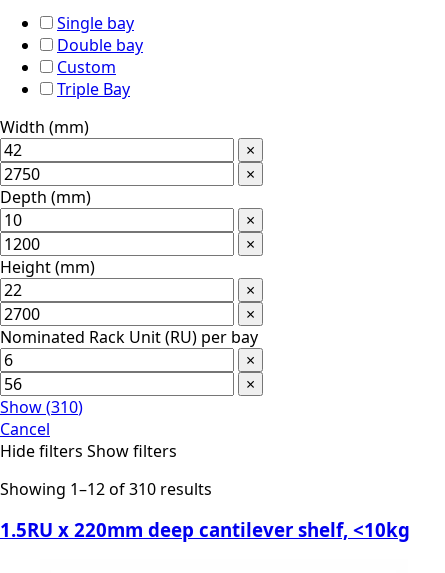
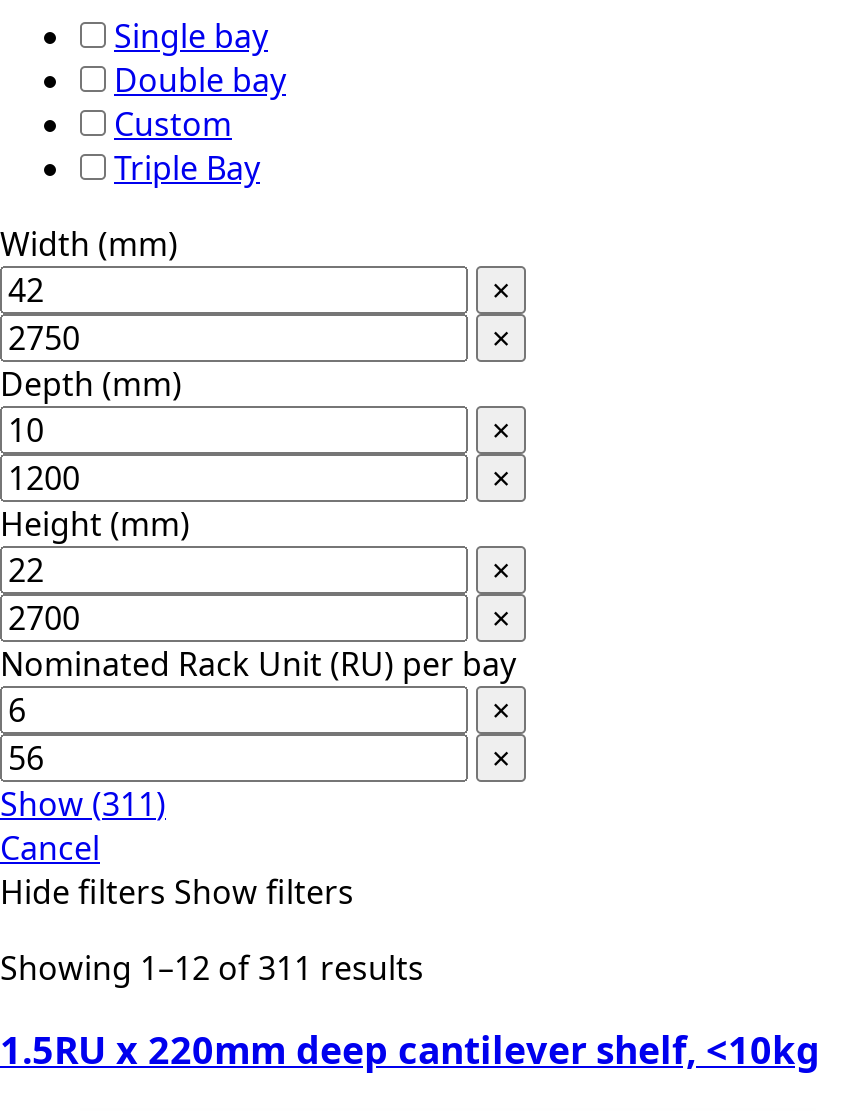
- Show(310)
+ Show(311)

- Showing 1–12 of 310 results
+ Showing 1–12 of 311 results
